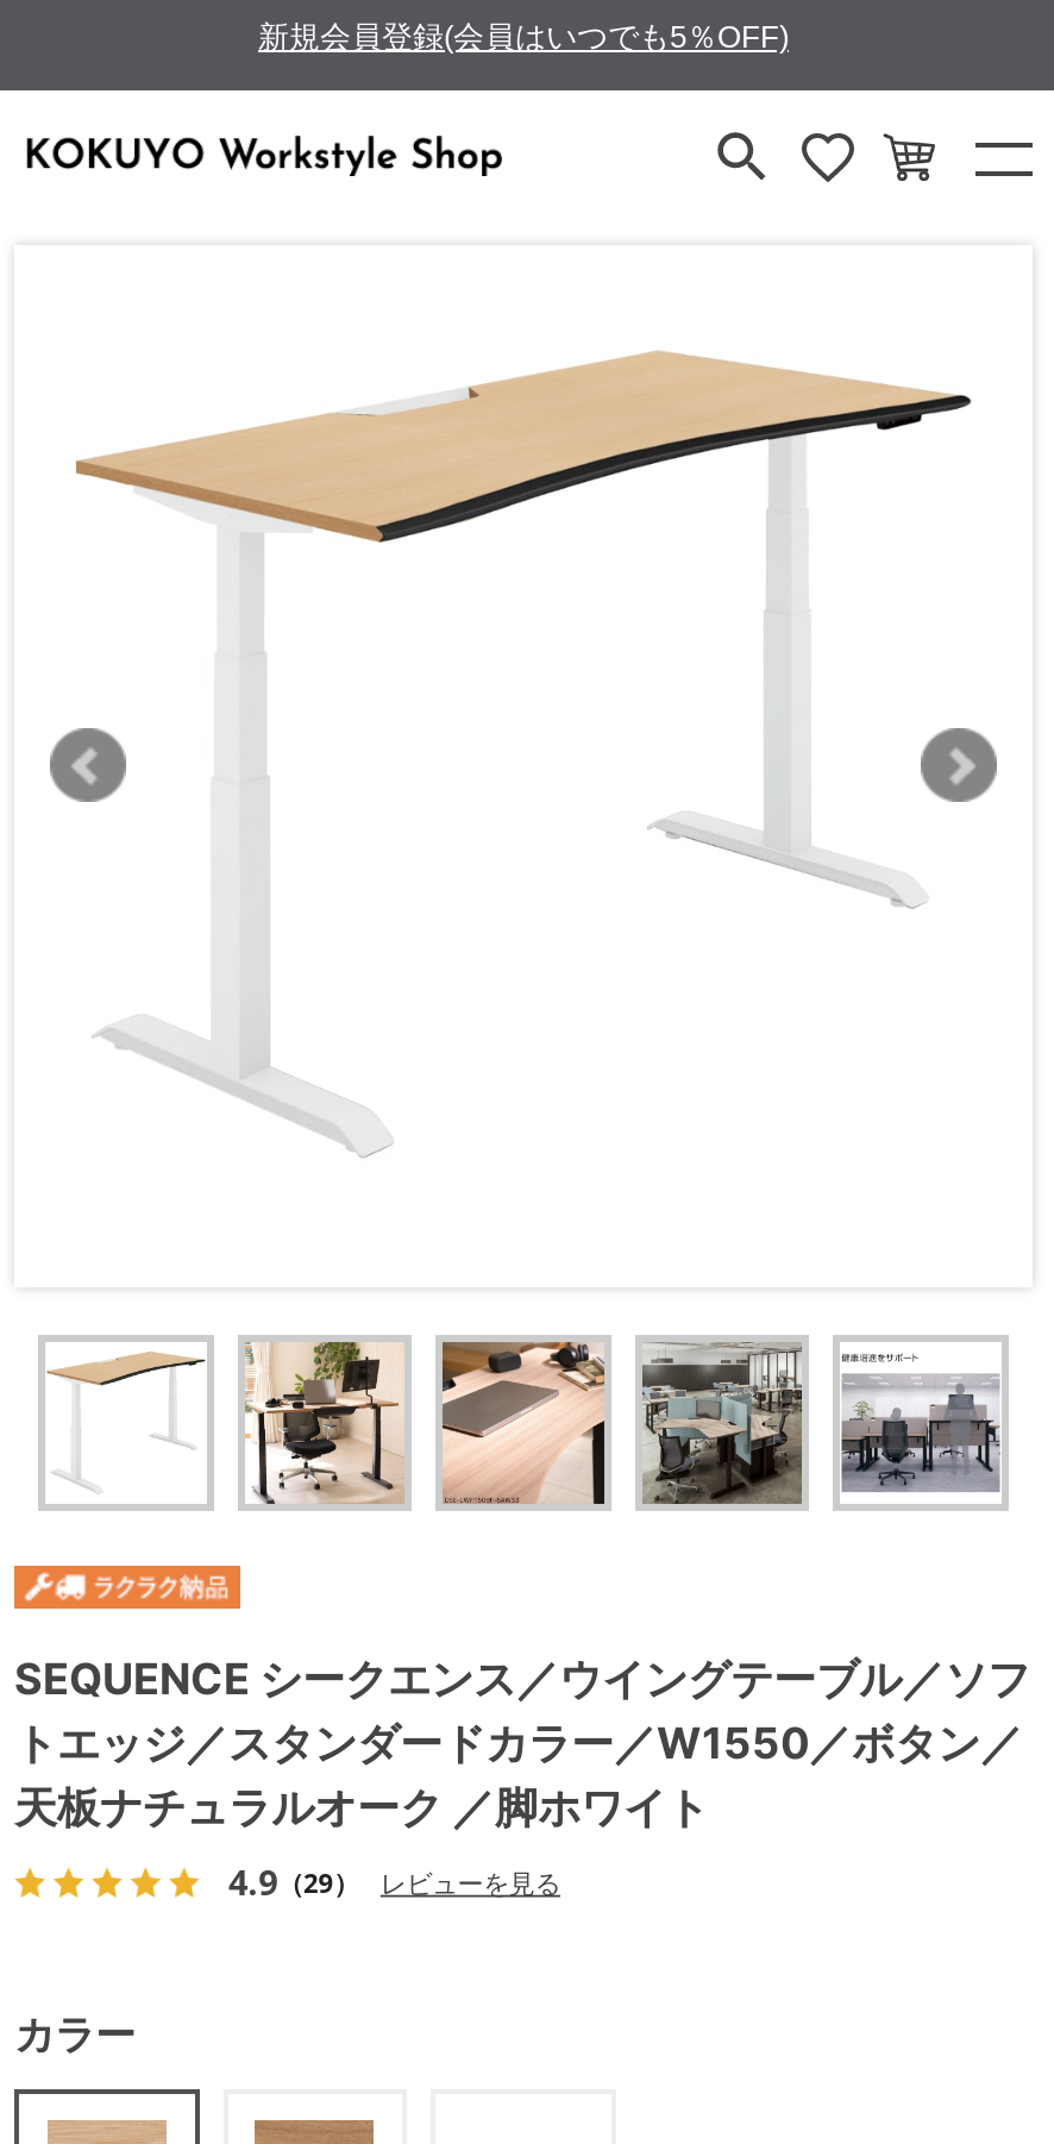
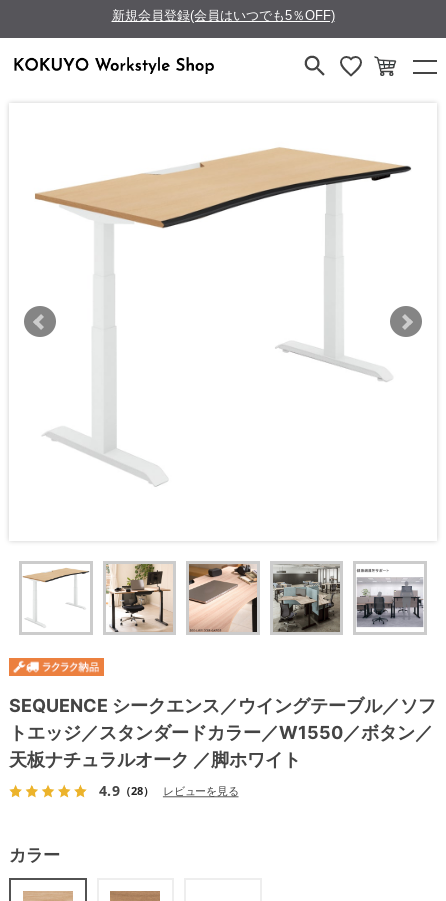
- 4.9（29） レビューを見る
+ 4.9（28） レビューを見る
